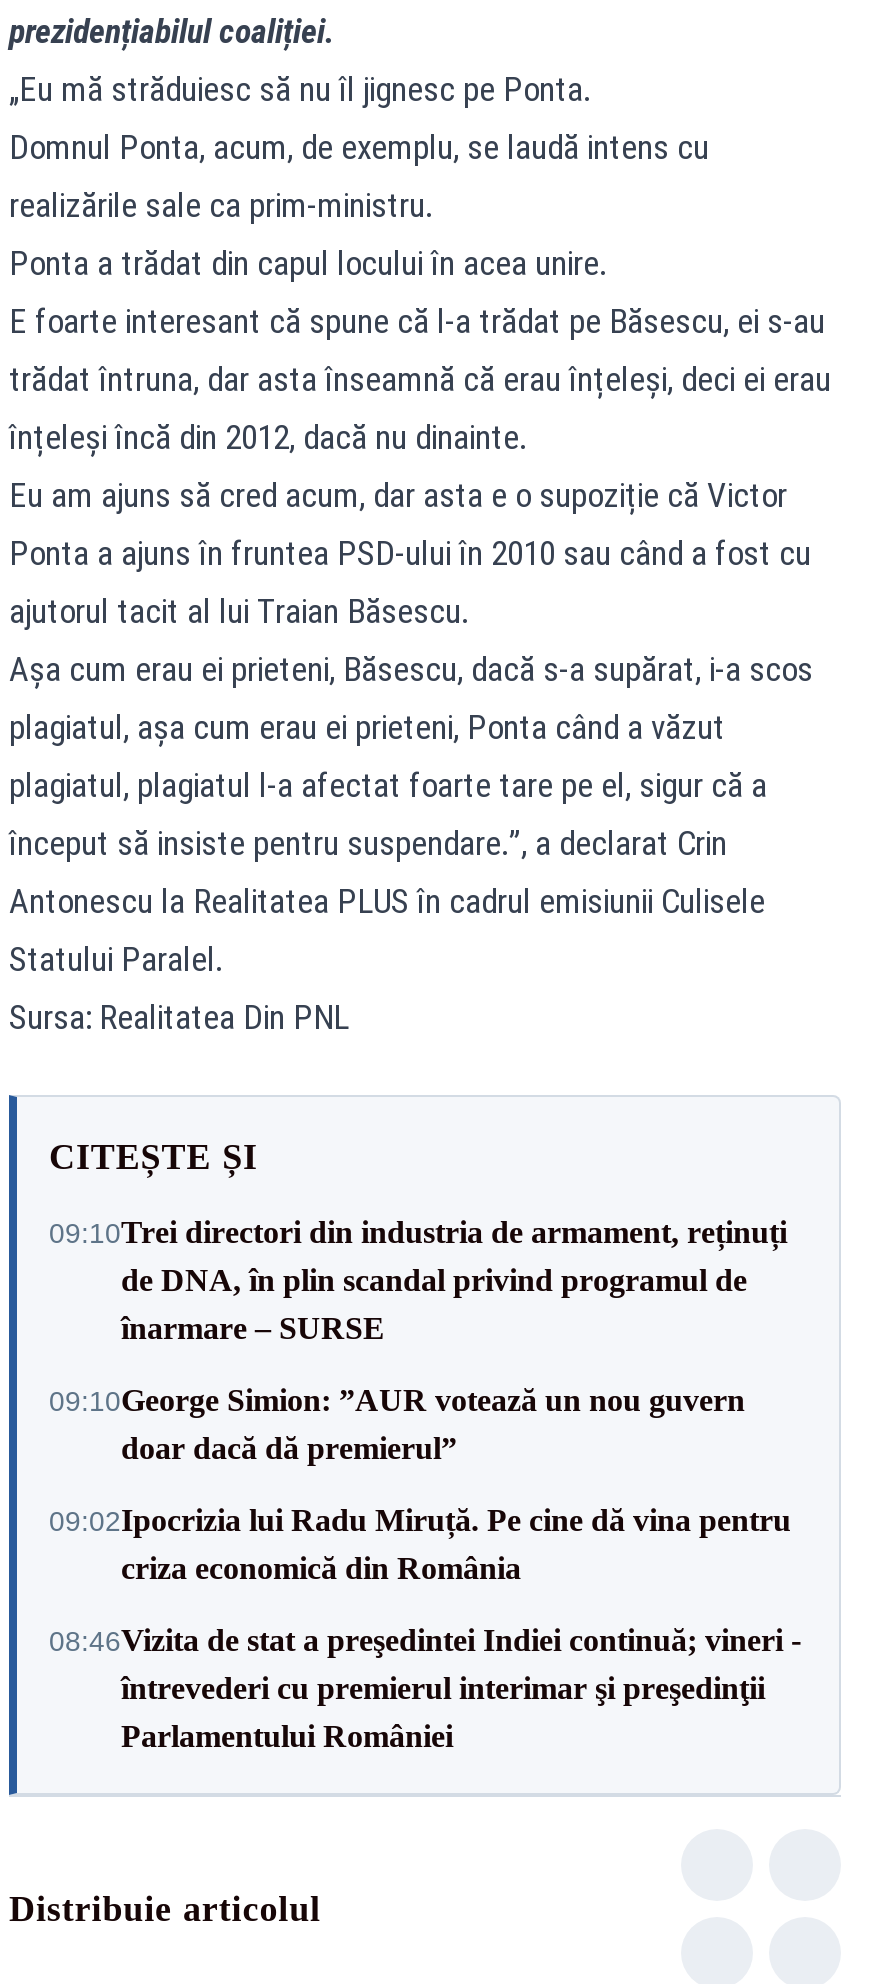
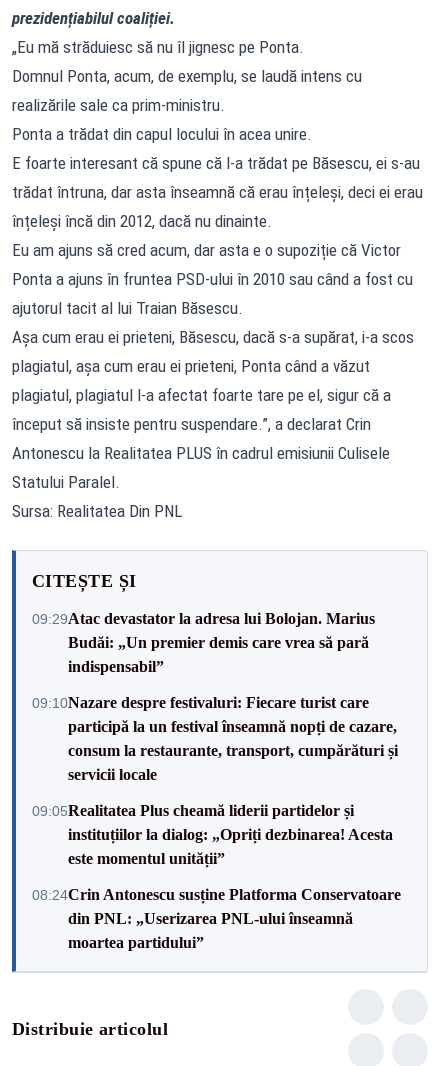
- 09:10Trei directori din industria de armament, reținuți
- de DNA, în plin scandal privind programul de
- înarmare – SURSE
+ 09:29Atac devastator la adresa lui Bolojan. Marius
+ Budăi: „Un premier demis care vrea să pară
+ indispensabil”

- 09:10George Simion: ”AUR votează un nou guvern
- doar dacă dă premierul”
+ 09:10Nazare despre festivaluri: Fiecare turist care
+ participă la un festival înseamnă nopți de cazare,
+ consum la restaurante, transport, cumpărături și
+ servicii locale

- 09:02Ipocrizia lui Radu Miruță. Pe cine dă vina pentru
- criza economică din România
+ 09:05Realitatea Plus cheamă liderii partidelor și
+ instituțiilor la dialog: „Opriți dezbinarea! Acesta
+ este momentul unității”

- 08:46Vizita de stat a preşedintei Indiei continuă; vineri -
- întrevederi cu premierul interimar şi preşedinţii
- Parlamentului României
+ 08:24Crin Antonescu susține Platforma Conservatoare
+ din PNL: „Userizarea PNL-ului înseamnă
+ moartea partidului”
